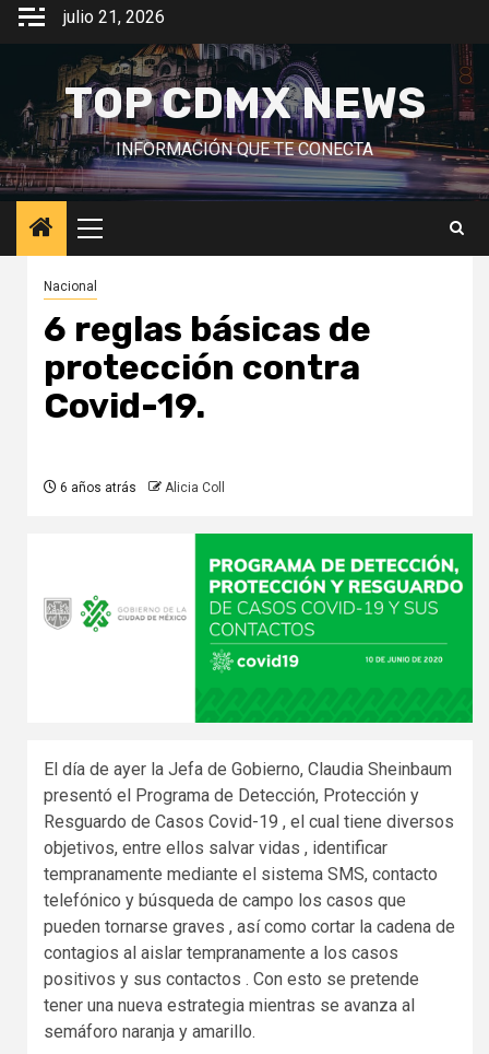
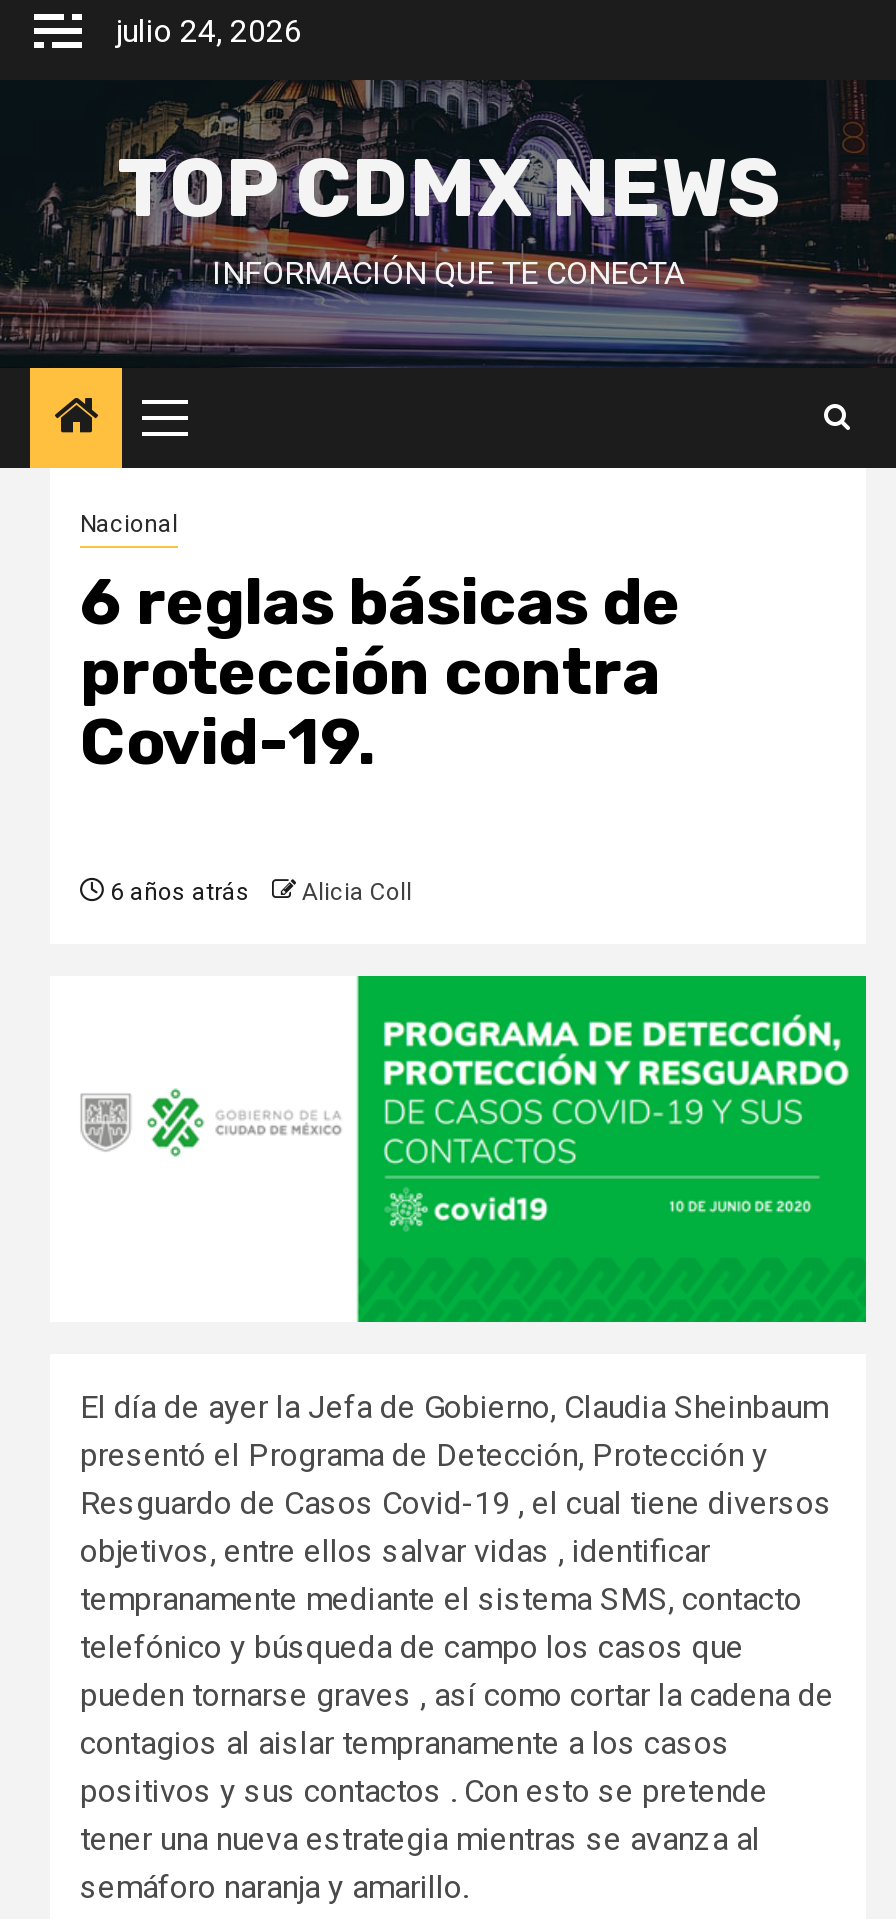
- julio 21, 2026
+ julio 24, 2026
